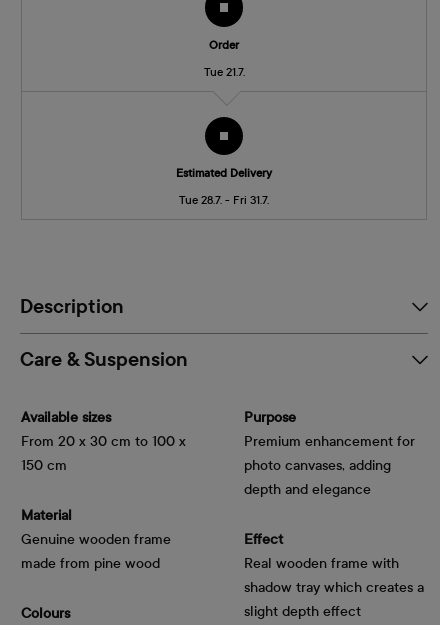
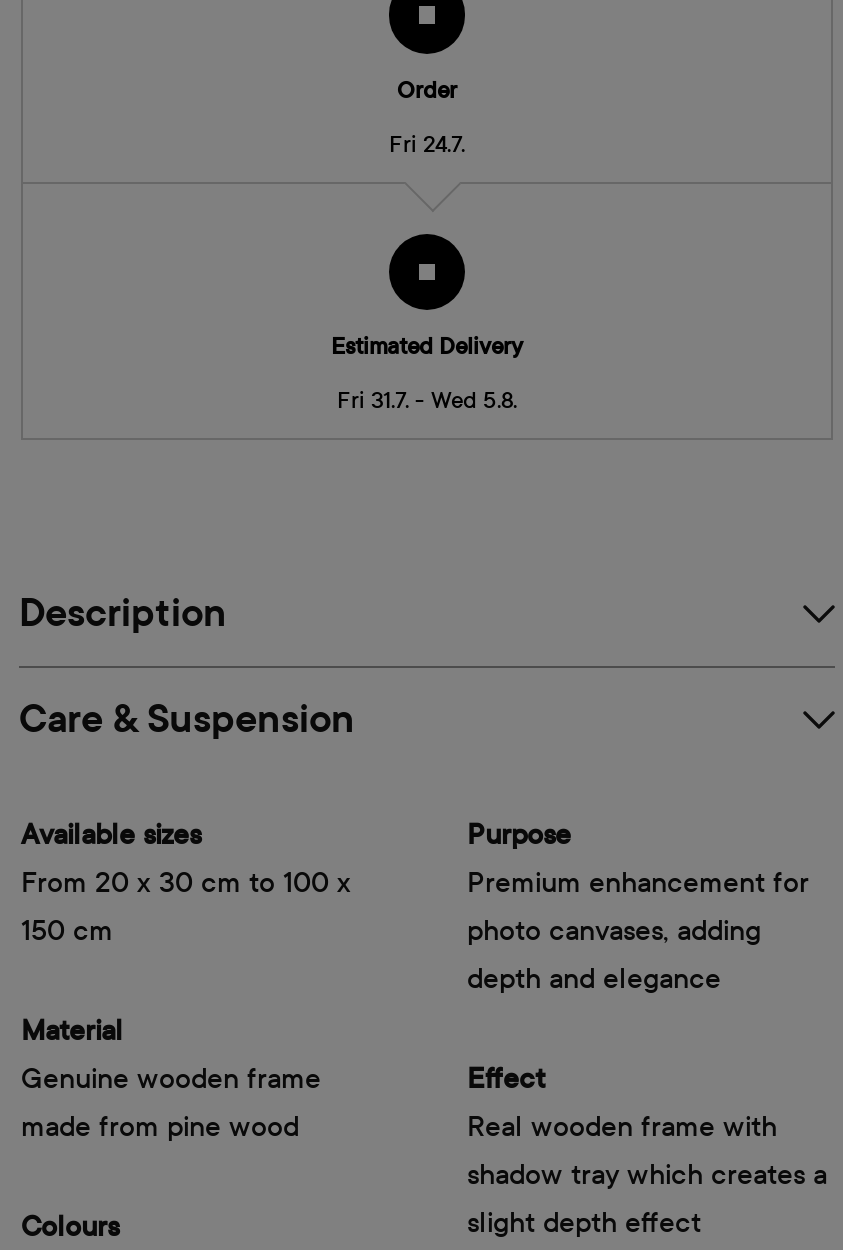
- Tue 21.7.
+ Fri 24.7.

- Tue 28.7. - Fri 31.7.
+ Fri 31.7. - Wed 5.8.
